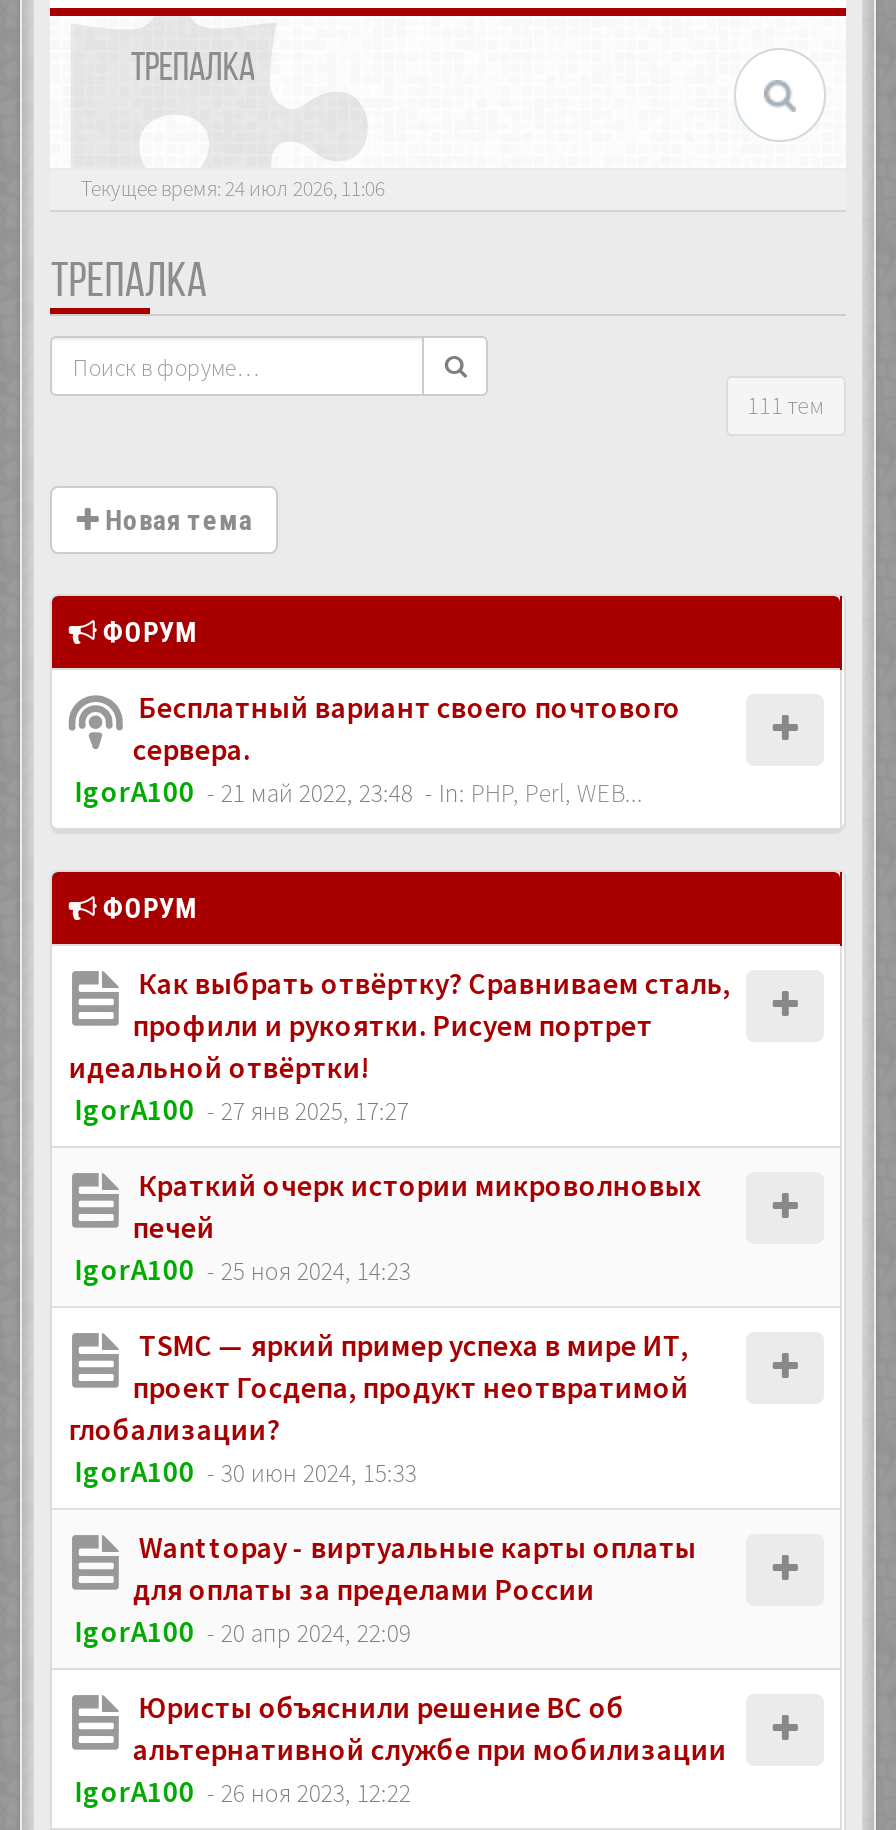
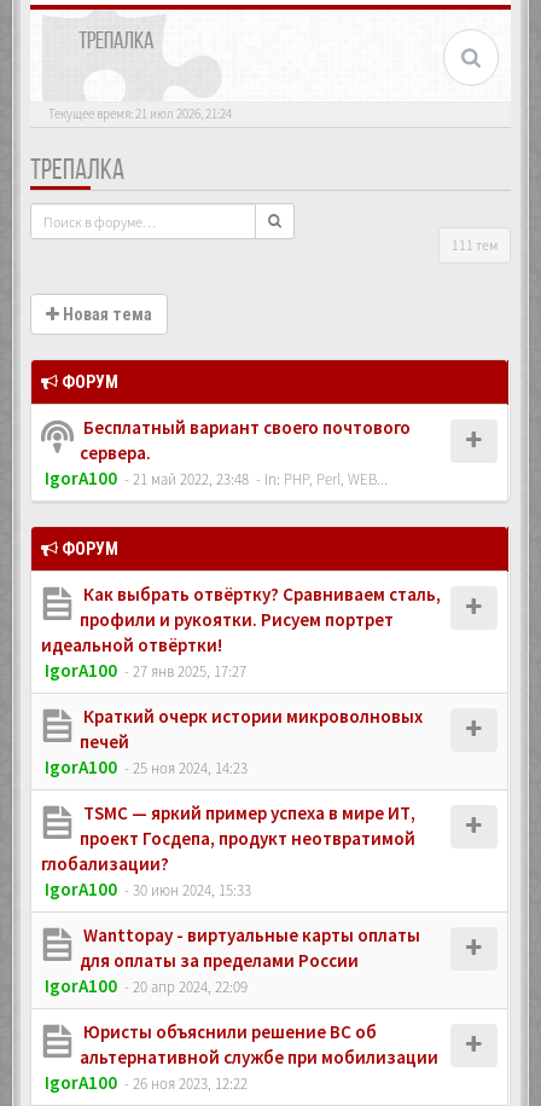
- Текущее время: 24 июл 2026, 11:06
+ Текущее время: 21 июл 2026, 21:24
